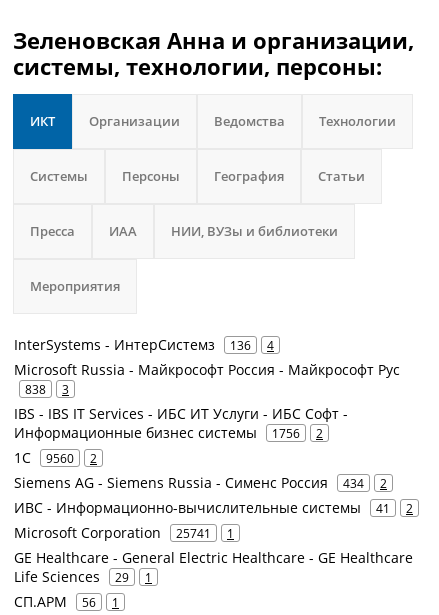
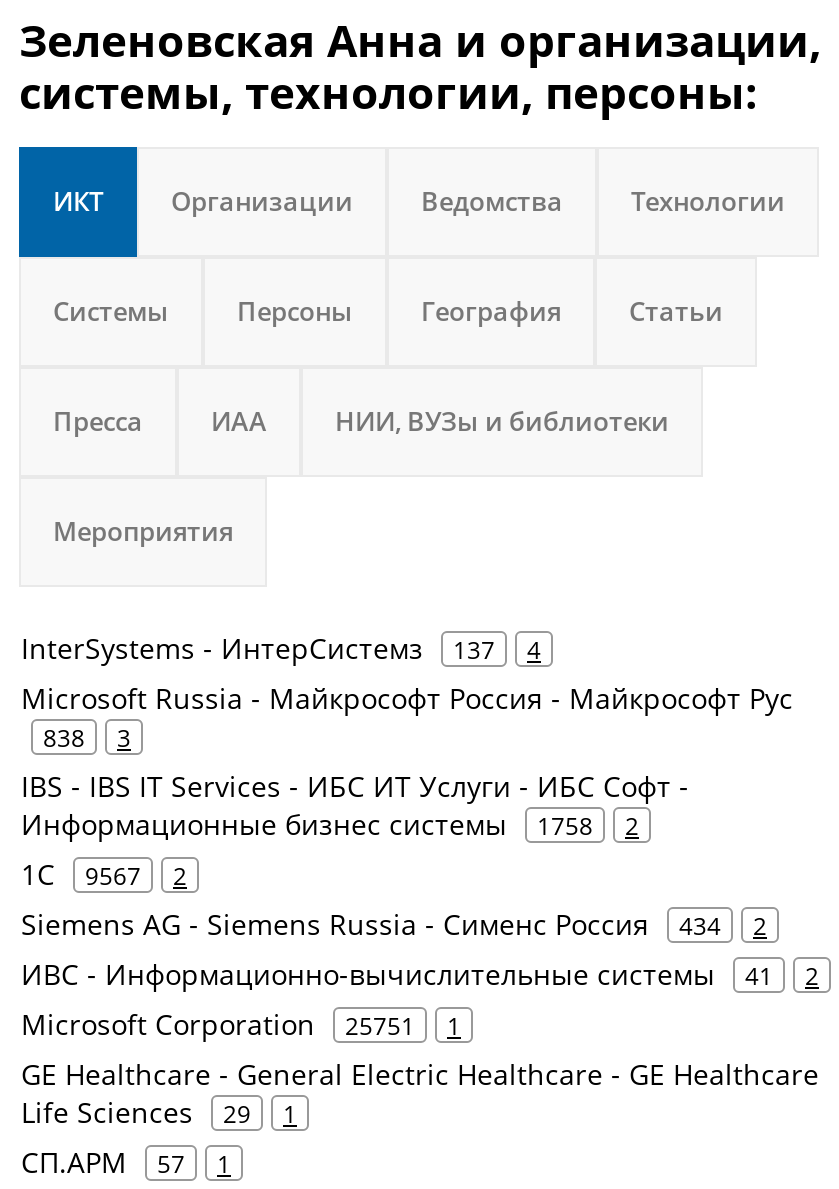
- InterSystems - ИнтерСистемз 136 4
+ InterSystems - ИнтерСистемз 137 4

- Информационные бизнес системы 1756 2
+ Информационные бизнес системы 1758 2

- 1С 9560 2
+ 1С 9567 2

- Microsoft Corporation 25741 1
+ Microsoft Corporation 25751 1

- СП.АРМ 56 1
+ СП.АРМ 57 1
